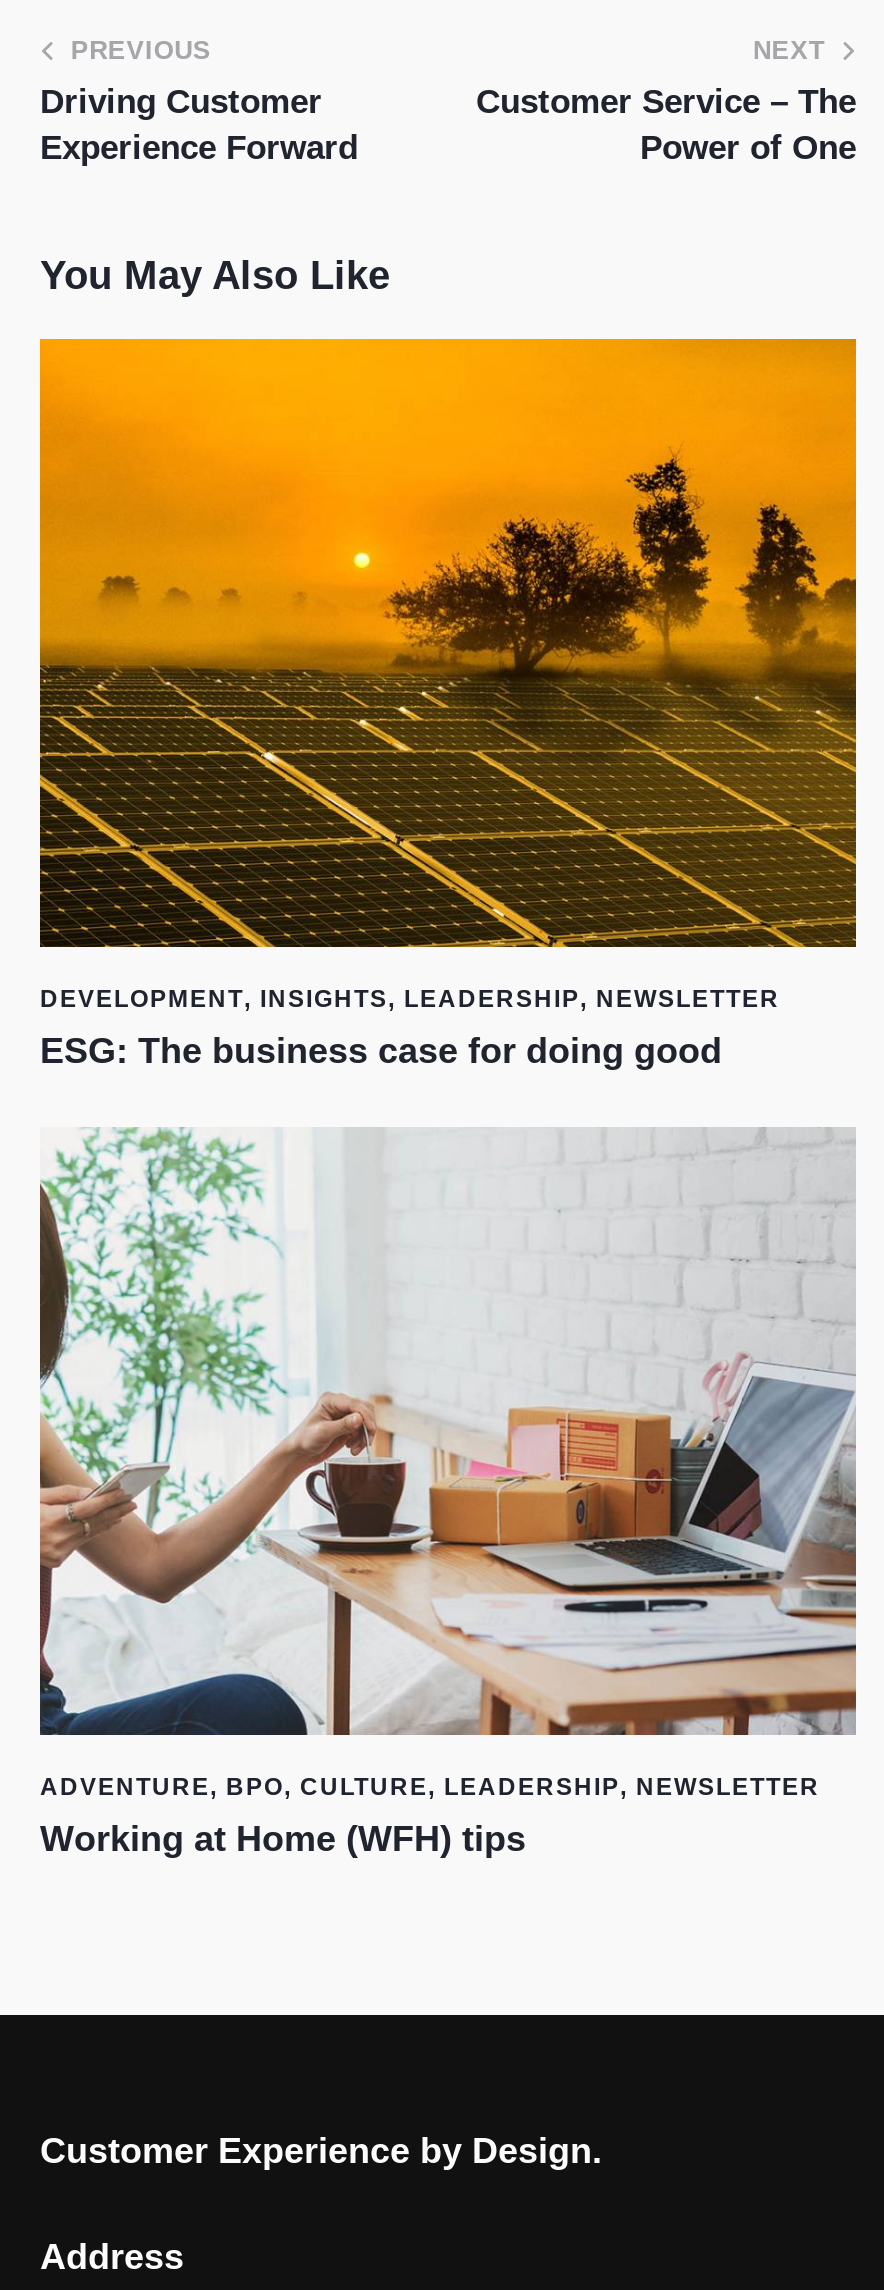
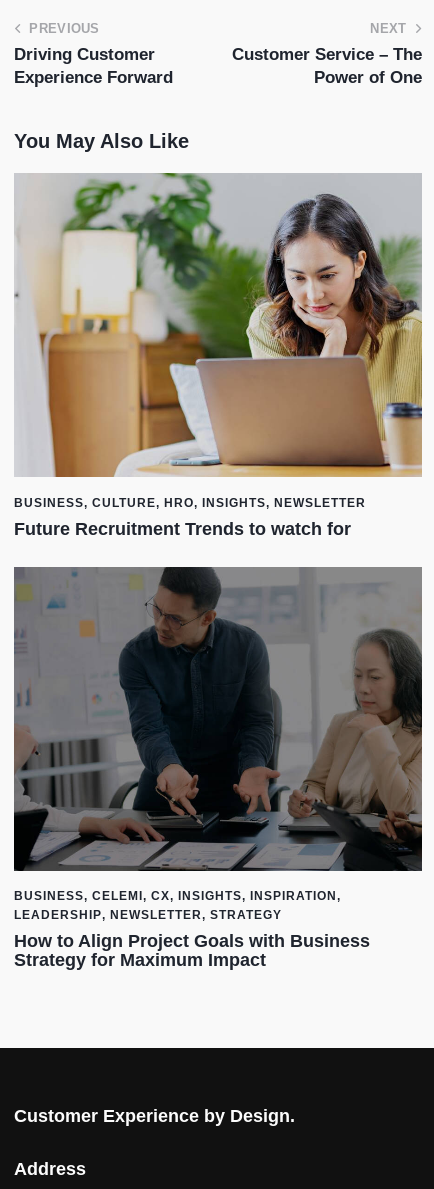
- [image]
- DEVELOPMENT, INSIGHTS, LEADERSHIP, NEWSLETTER
- ESG: The business case for doing good
+ [image]
+ BUSINESS, CULTURE, HRO, INSIGHTS, NEWSLETTER
+ Future Recruitment Trends to watch for

- [image]
- ADVENTURE, BPO, CULTURE, LEADERSHIP, NEWSLETTER
- Working at Home (WFH) tips
+ [image]
+ BUSINESS, CELEMI, CX, INSIGHTS, INSPIRATION,
+ LEADERSHIP, NEWSLETTER, STRATEGY
+ How to Align Project Goals with Business
+ Strategy for Maximum Impact
